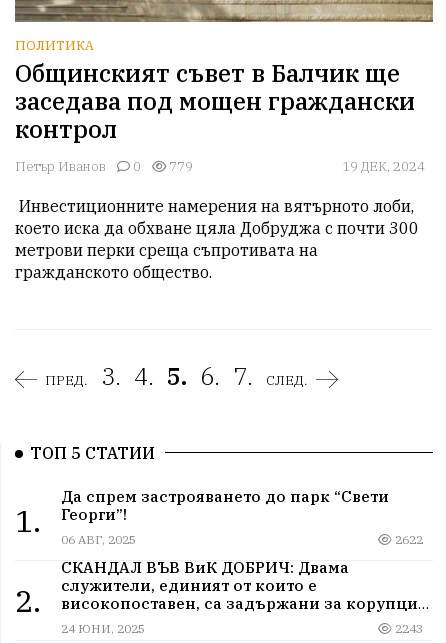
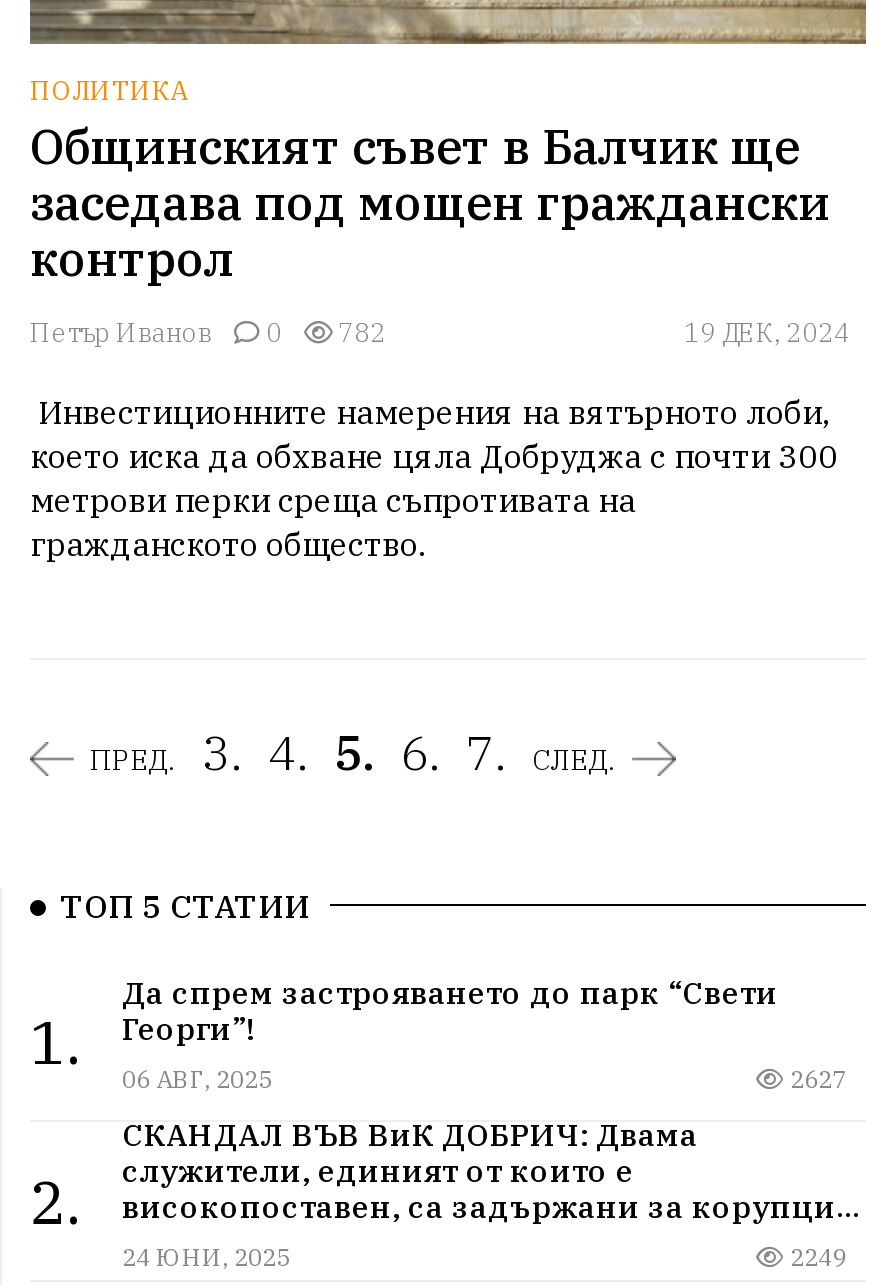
- Петър Иванов 0 779
+ Петър Иванов 0 782

- 2622
+ 2627

- 2243
+ 2249
